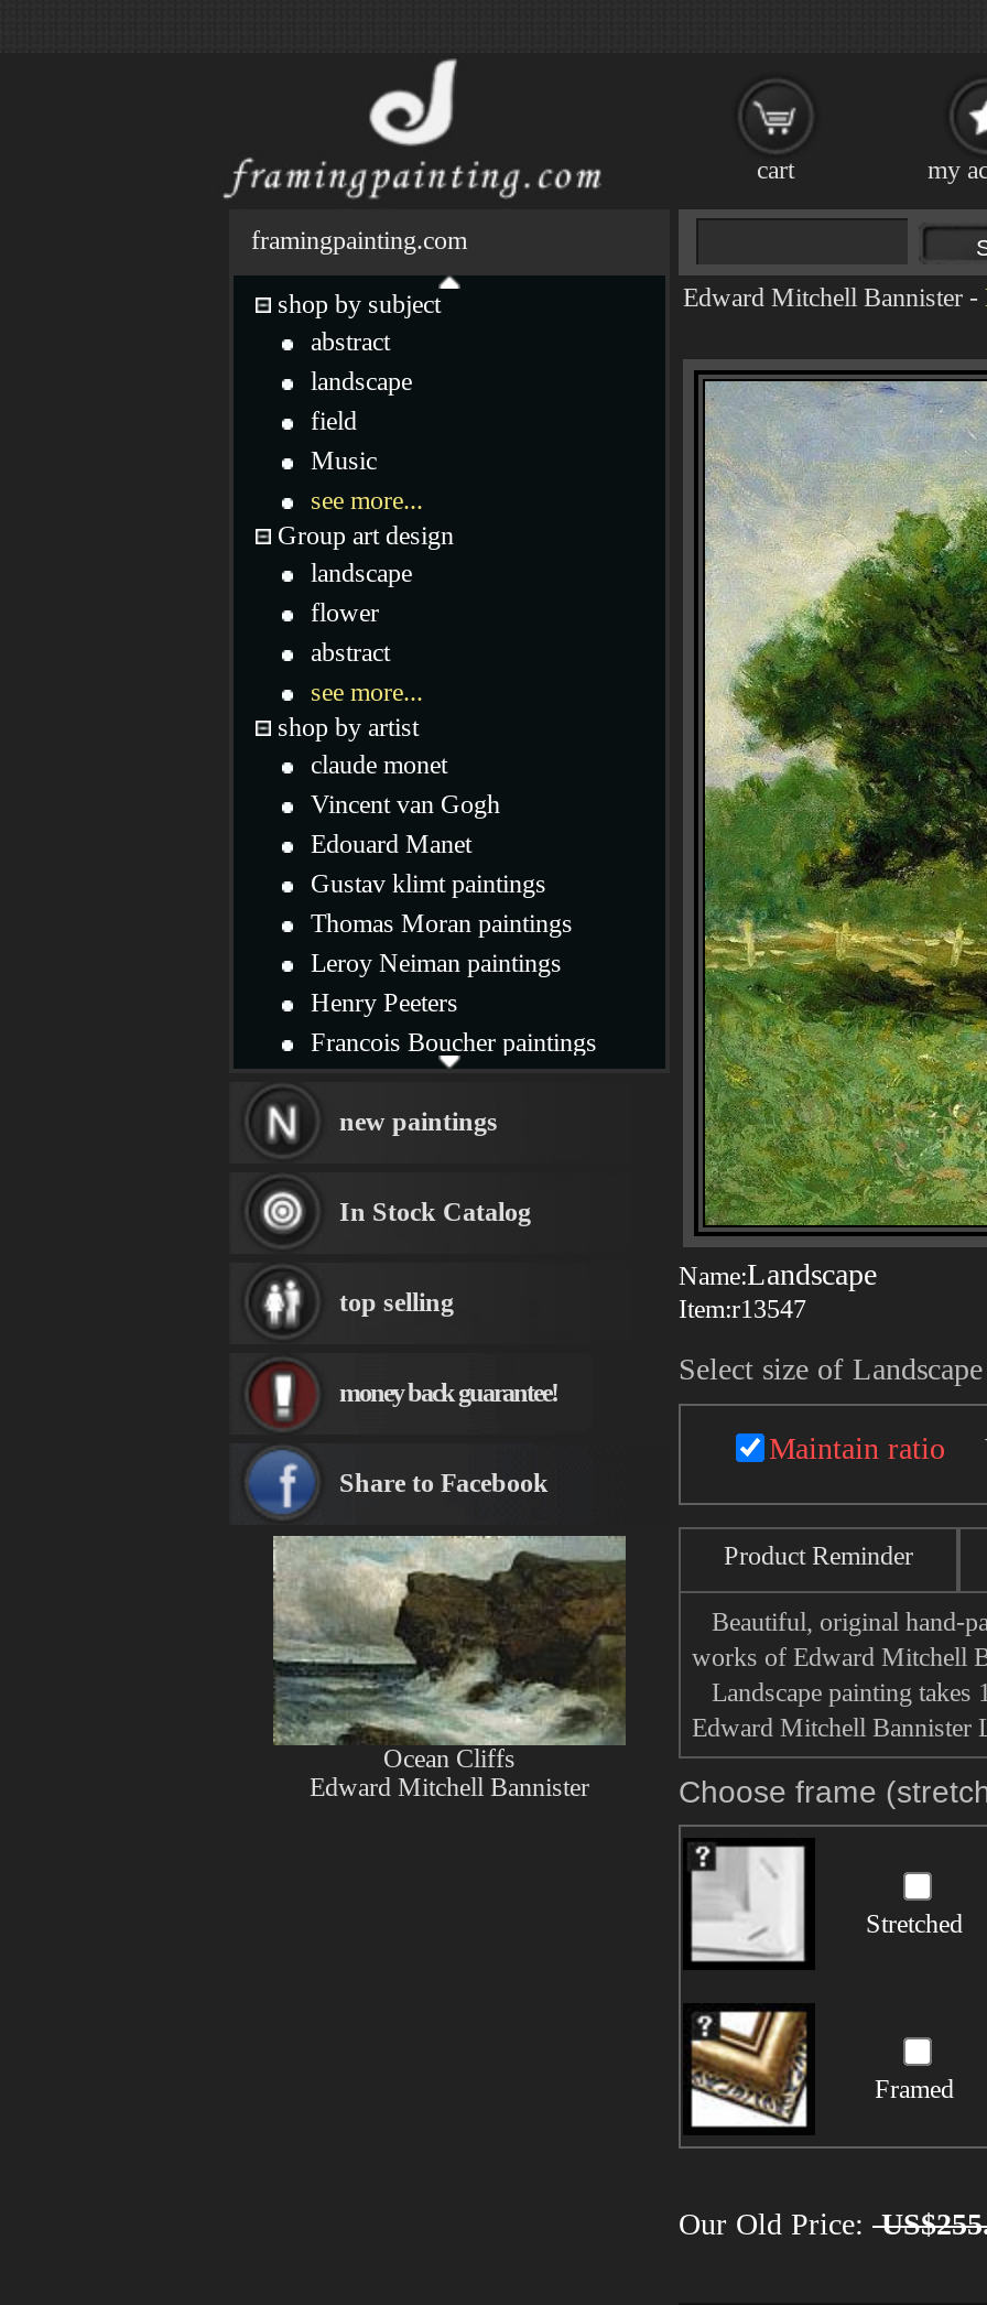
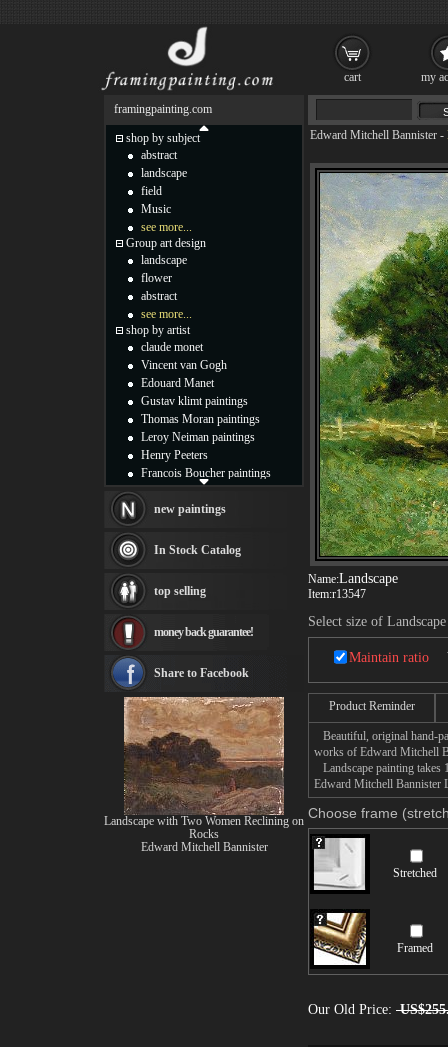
- [image]
- Ocean Cliffs
+ [image]
+ Landscape with Two Women Reclining on
+ Rocks

moved down: Edward Mitchell Bannister
